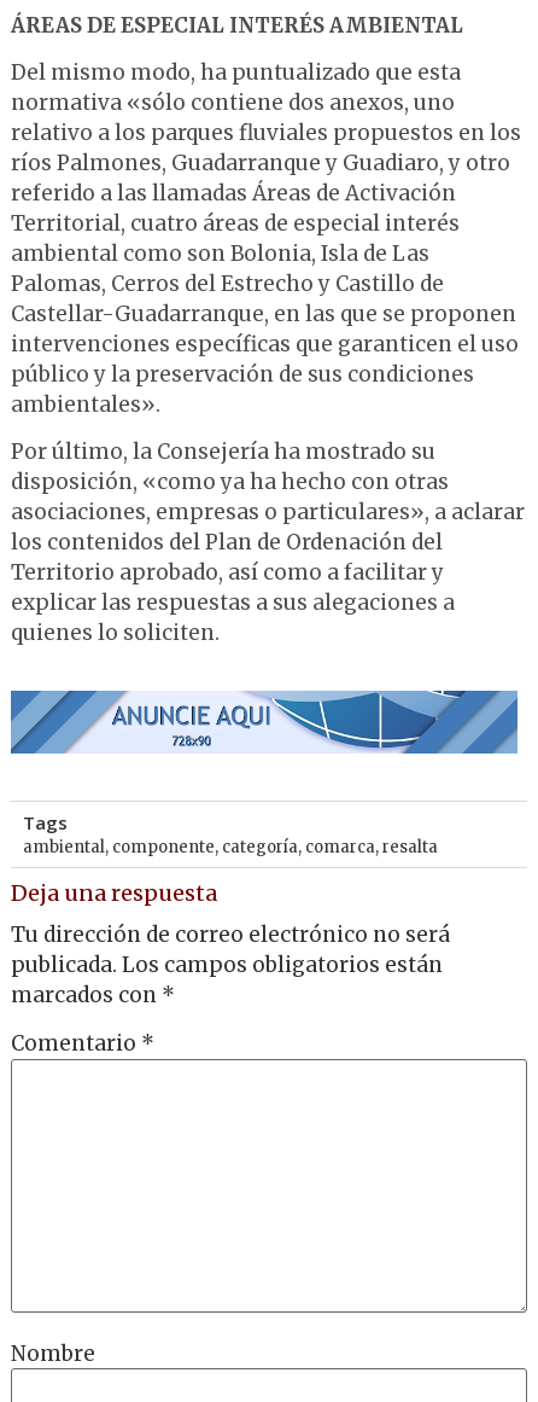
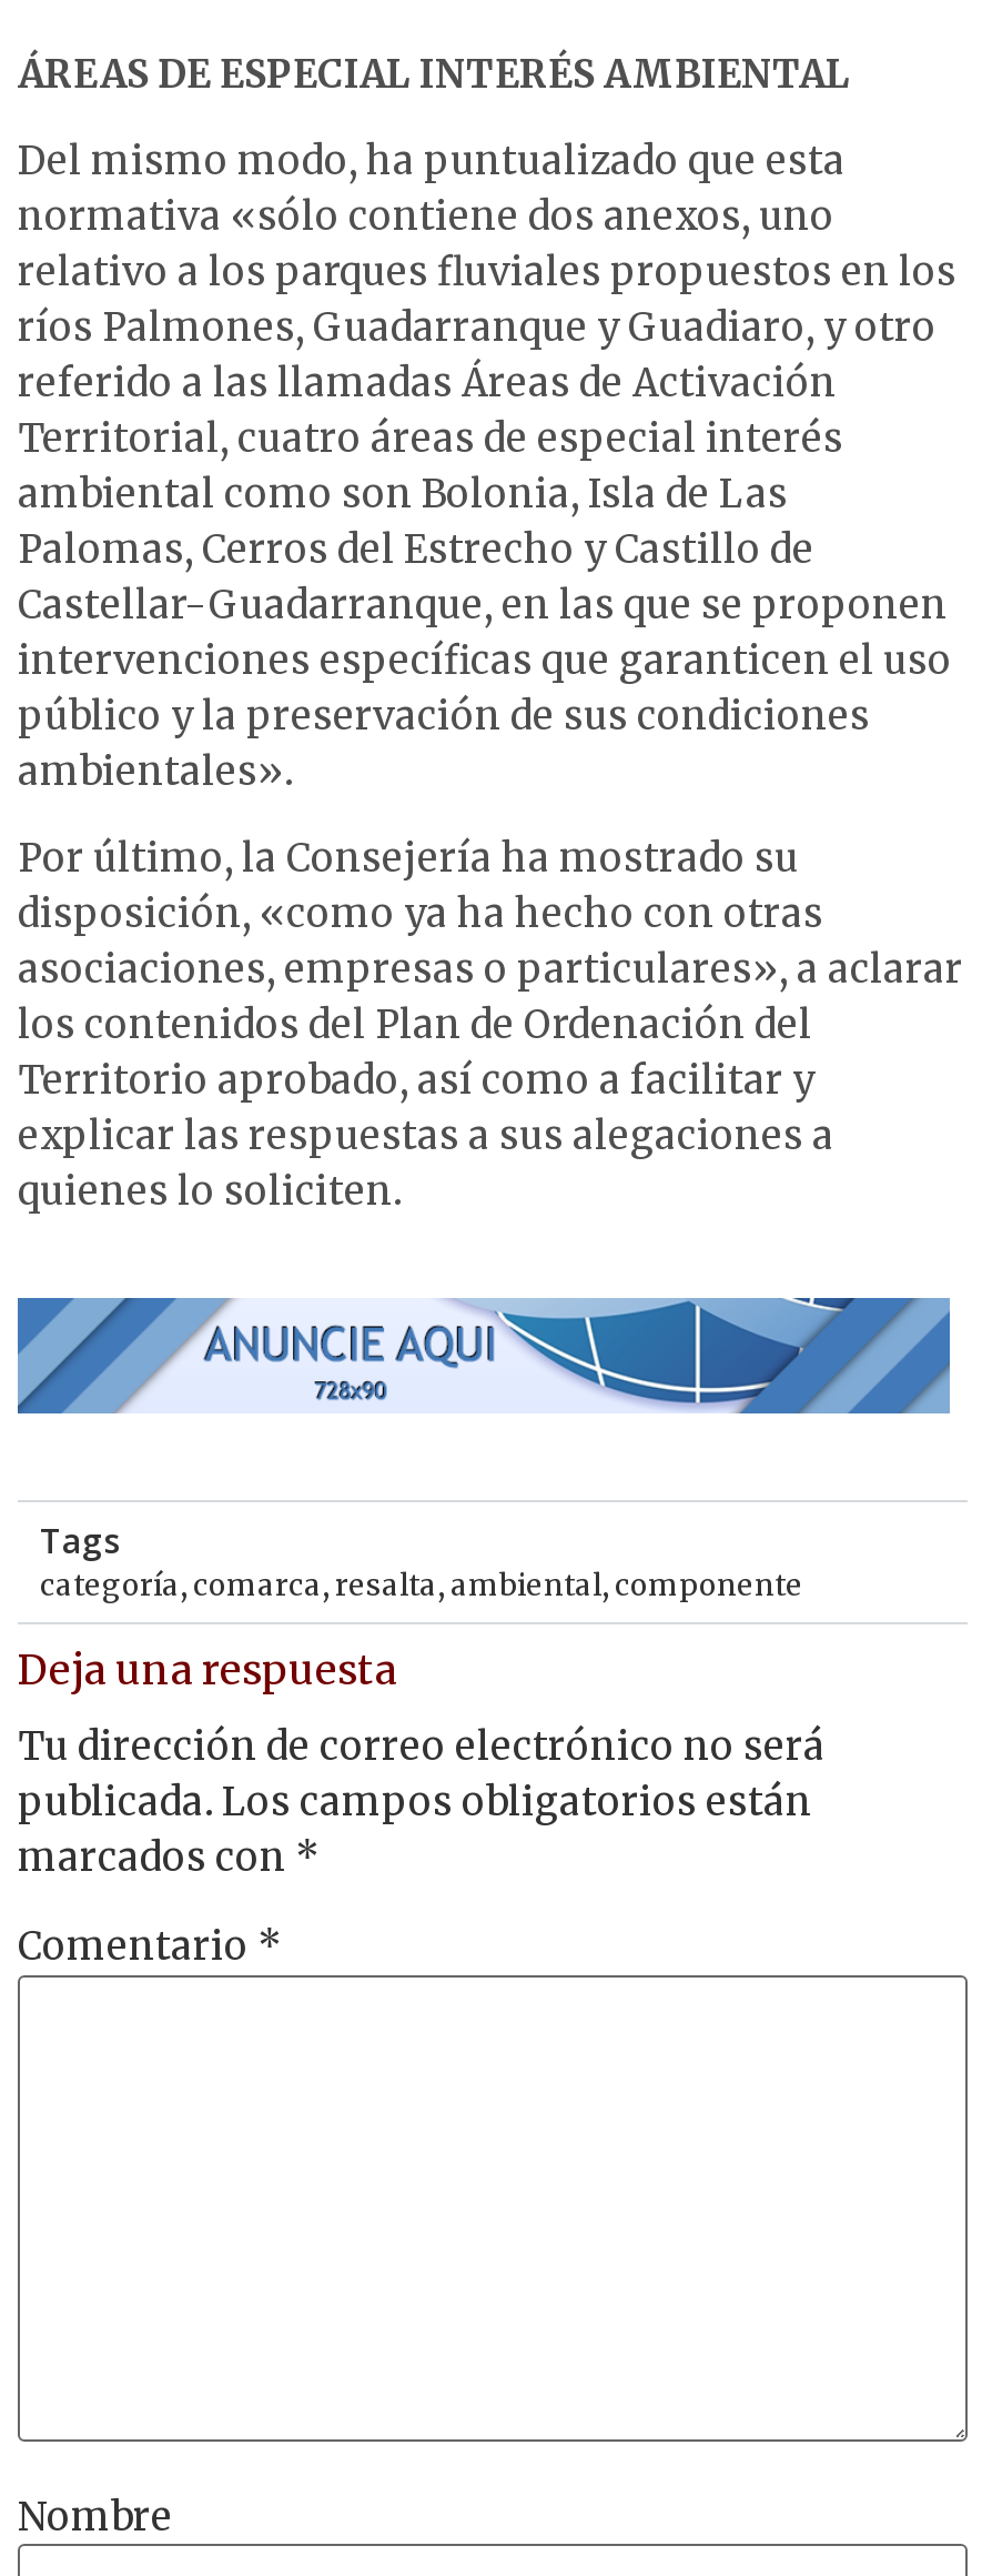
- ambiental, componente, categoría, comarca, resalta
+ categoría, comarca, resalta, ambiental, componente
